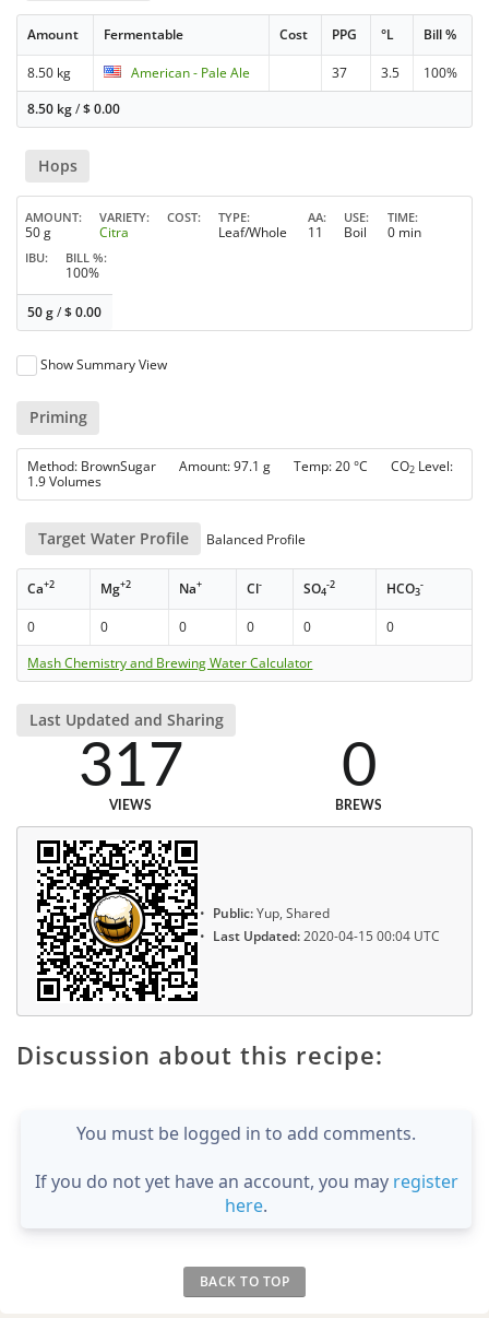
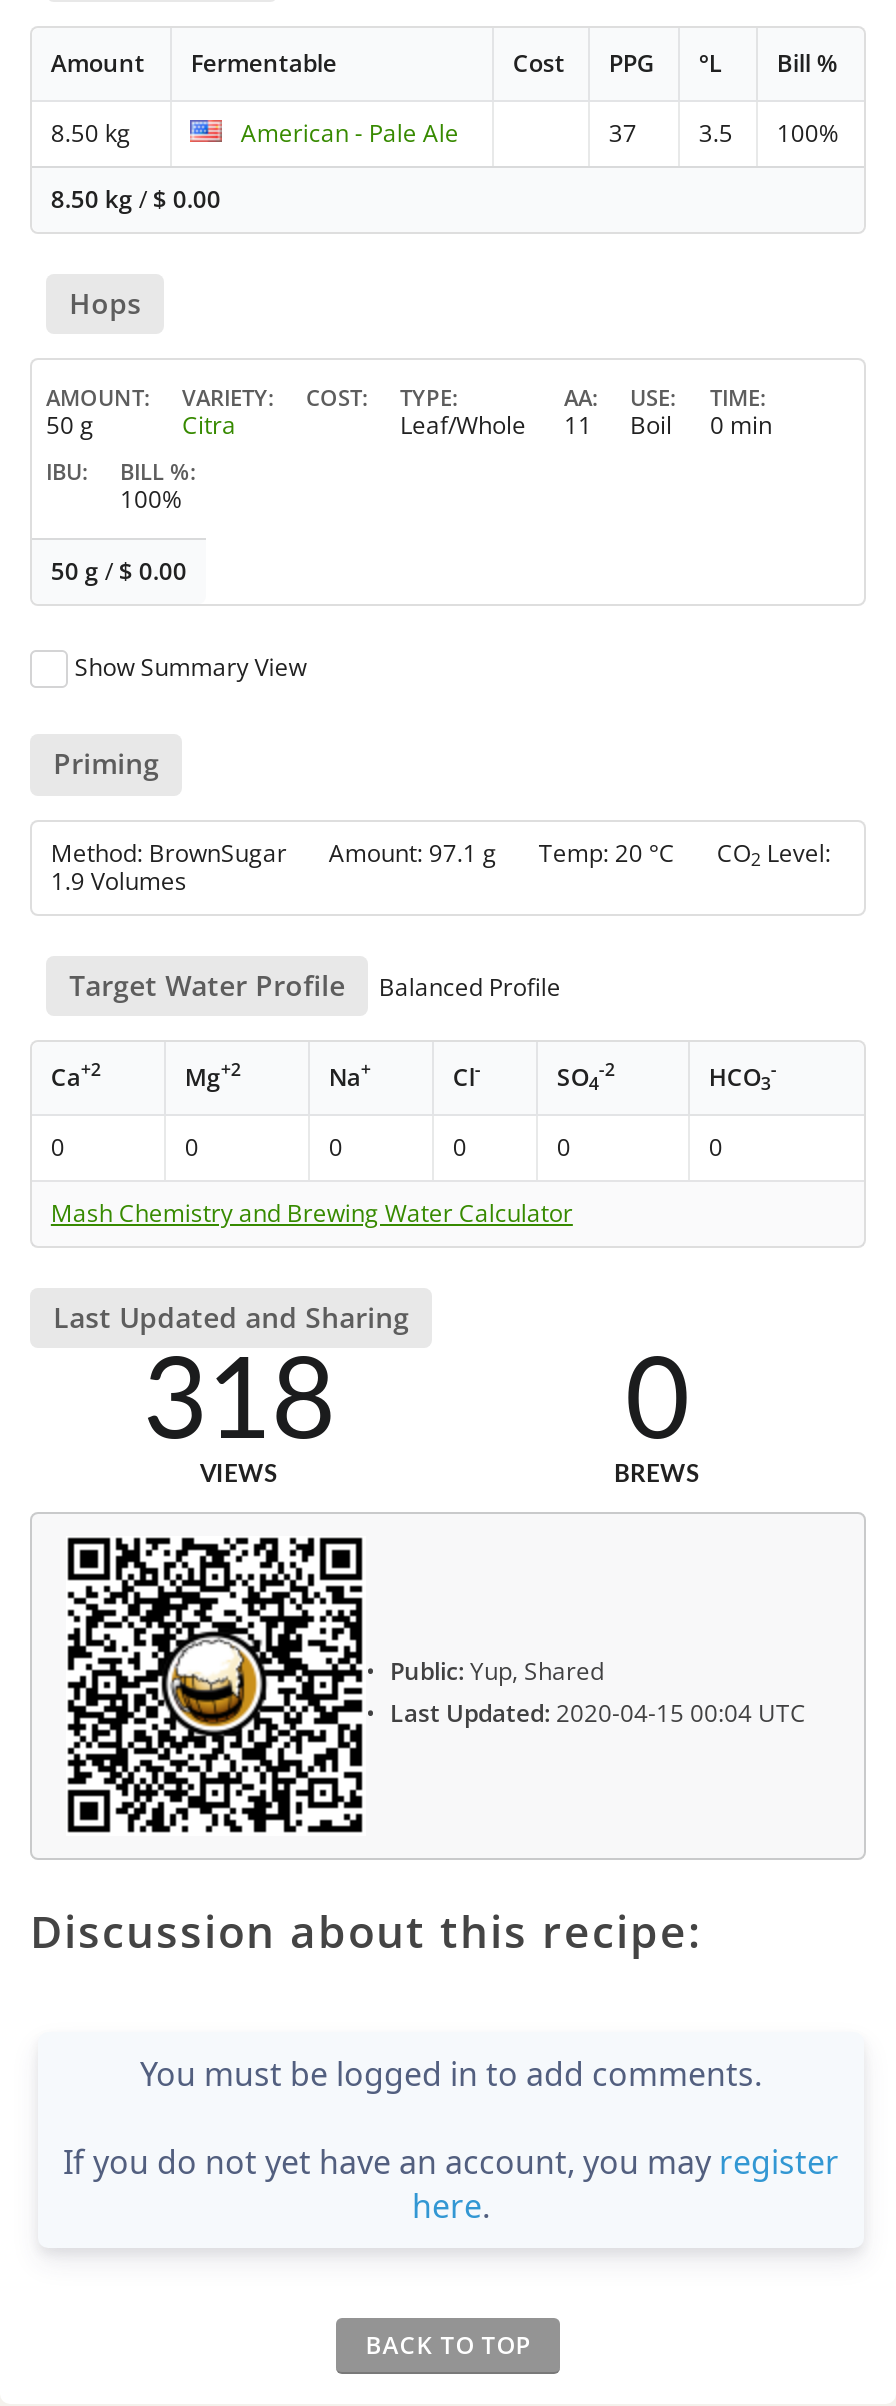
- 317
+ 318
